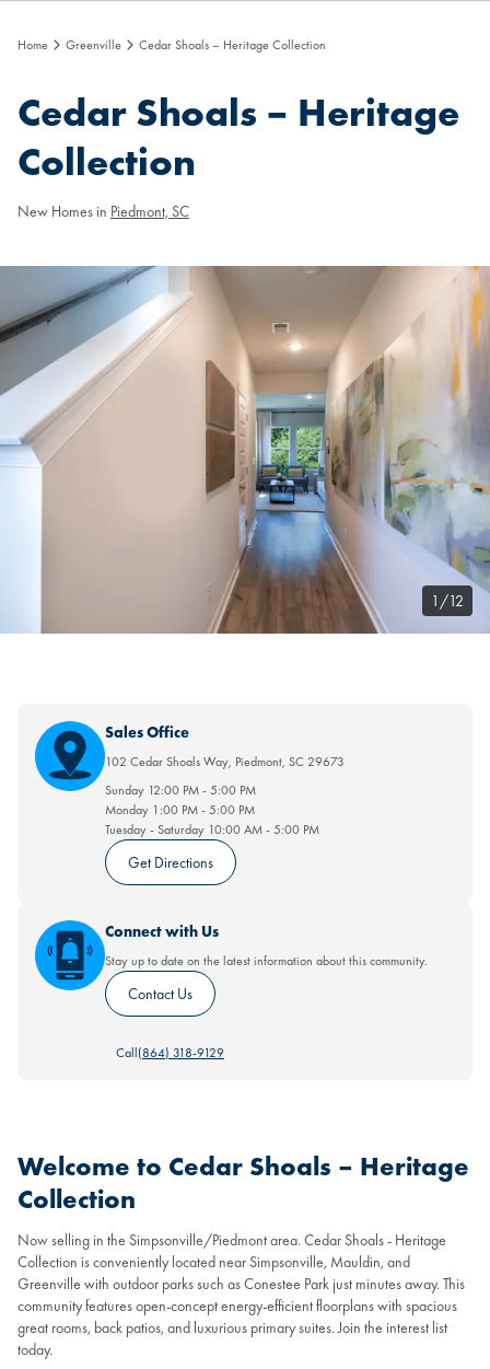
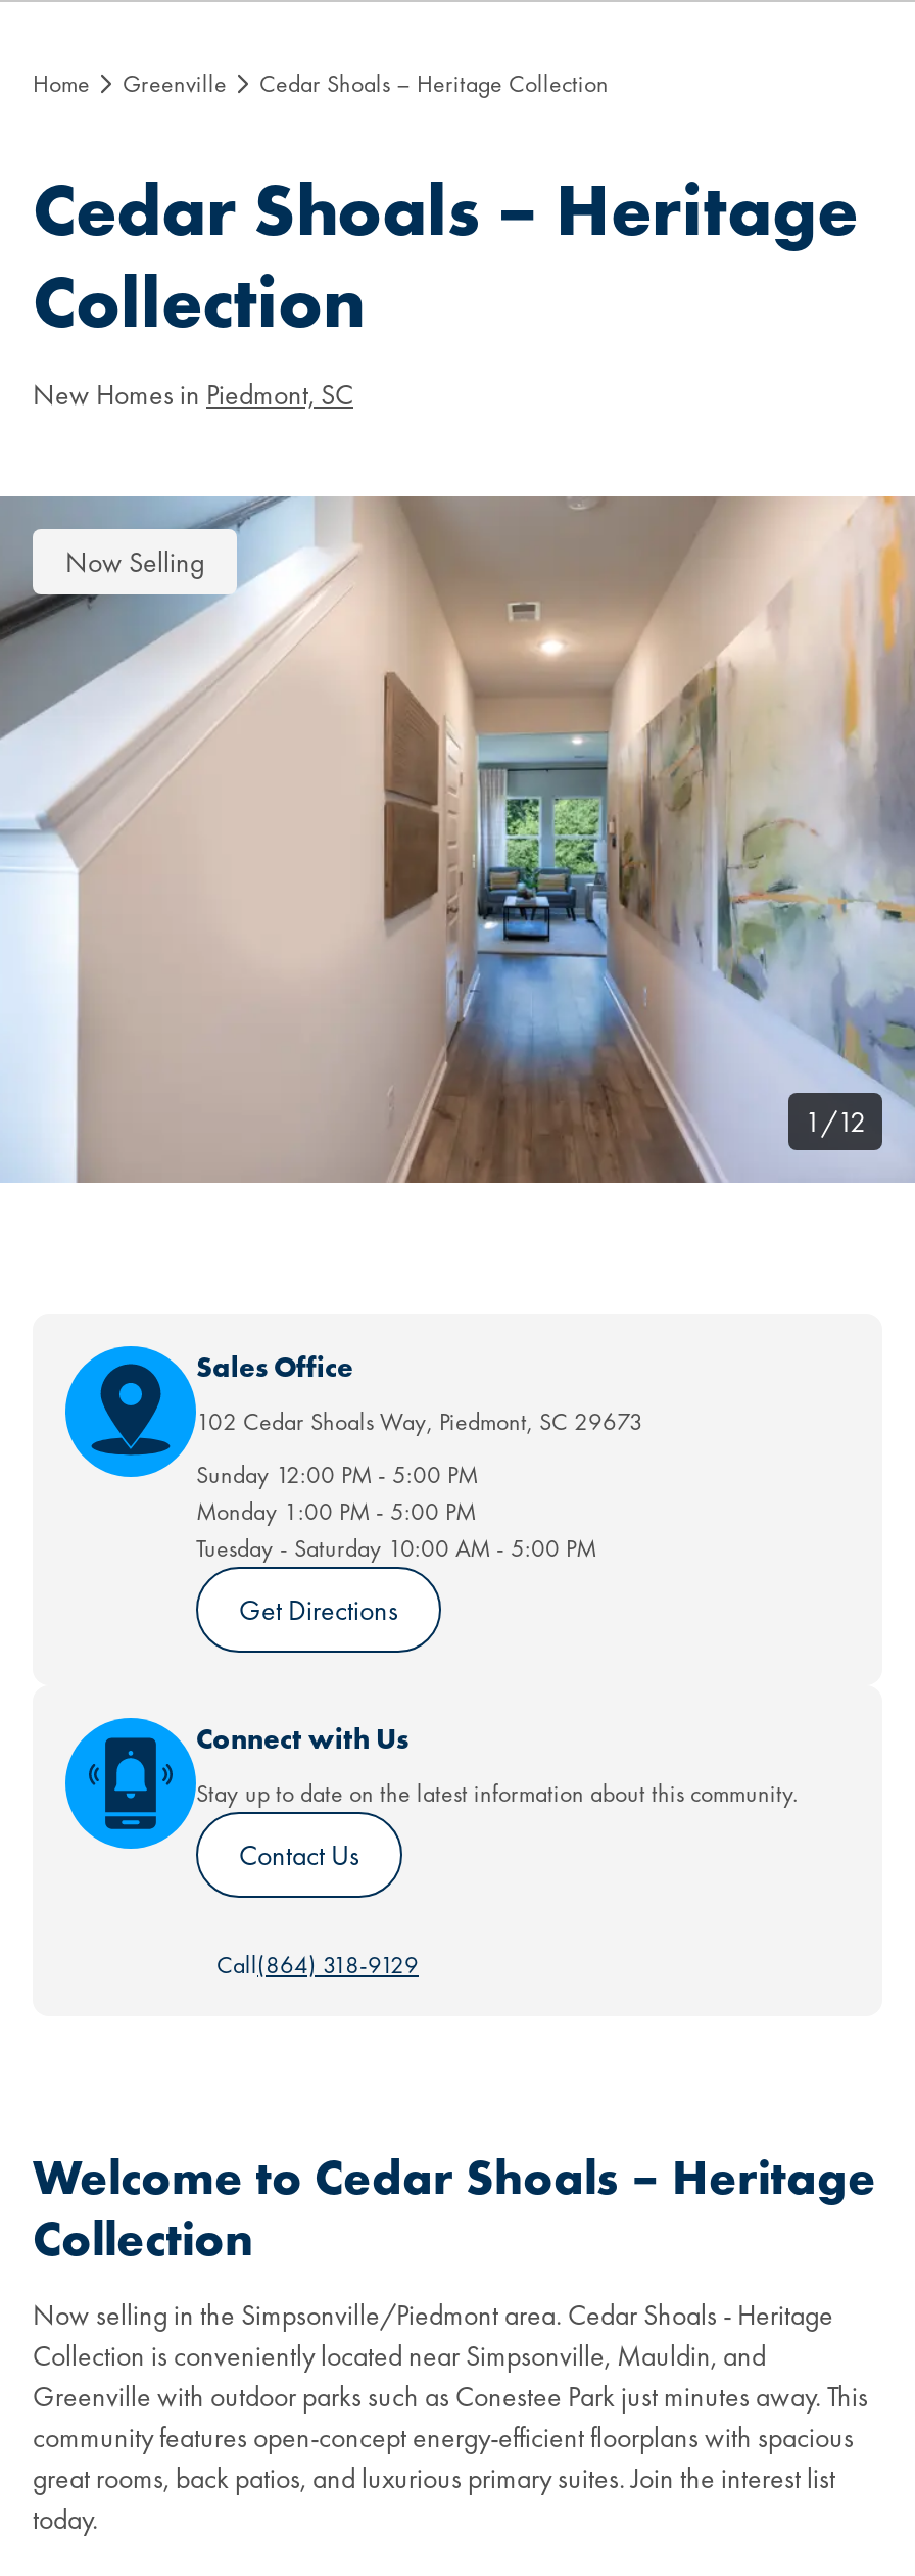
+ Now Selling
